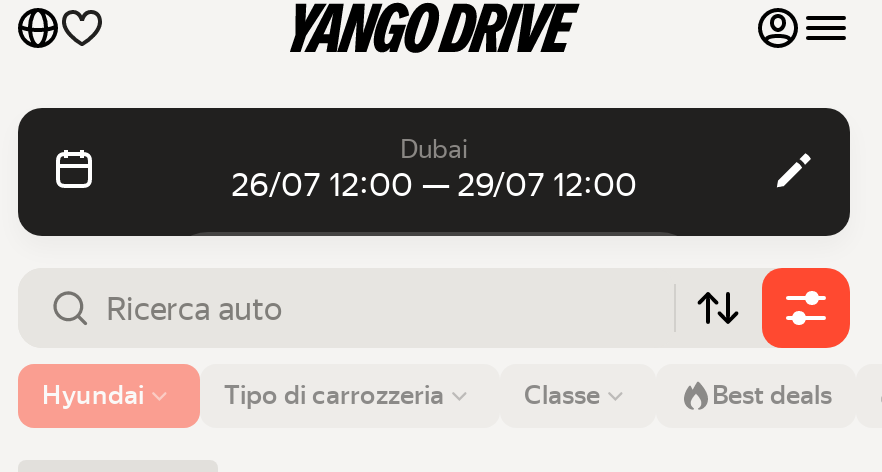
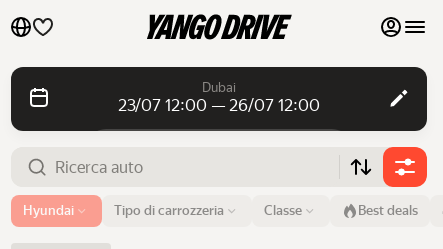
- 26/07 12:00 — 29/07 12:00
+ 23/07 12:00 — 26/07 12:00
